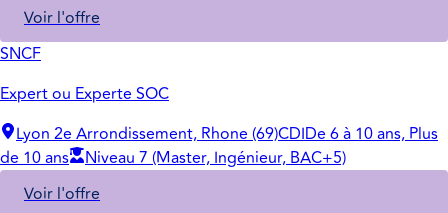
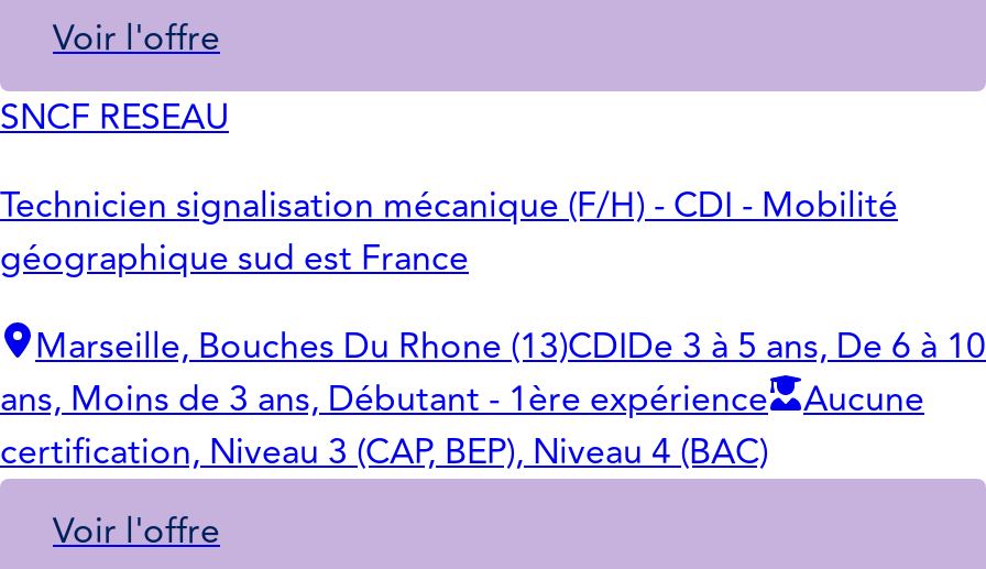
- SNCF
+ SNCF RESEAU

- Expert ou Experte SOC
+ Technicien signalisation mécanique (F/H) - CDI - Mobilité
+ géographique sud est France

- Lyon 2e Arrondissement, Rhone (69)CDIDe 6 à 10 ans, Plus
- de 10 ans
- Niveau 7 (Master, Ingénieur, BAC+5)
+ Marseille, Bouches Du Rhone (13)CDIDe 3 à 5 ans, De 6 à 10
+ ans, Moins de 3 ans, Débutant - 1ère expérience
+ Aucune
+ certification, Niveau 3 (CAP, BEP), Niveau 4 (BAC)
